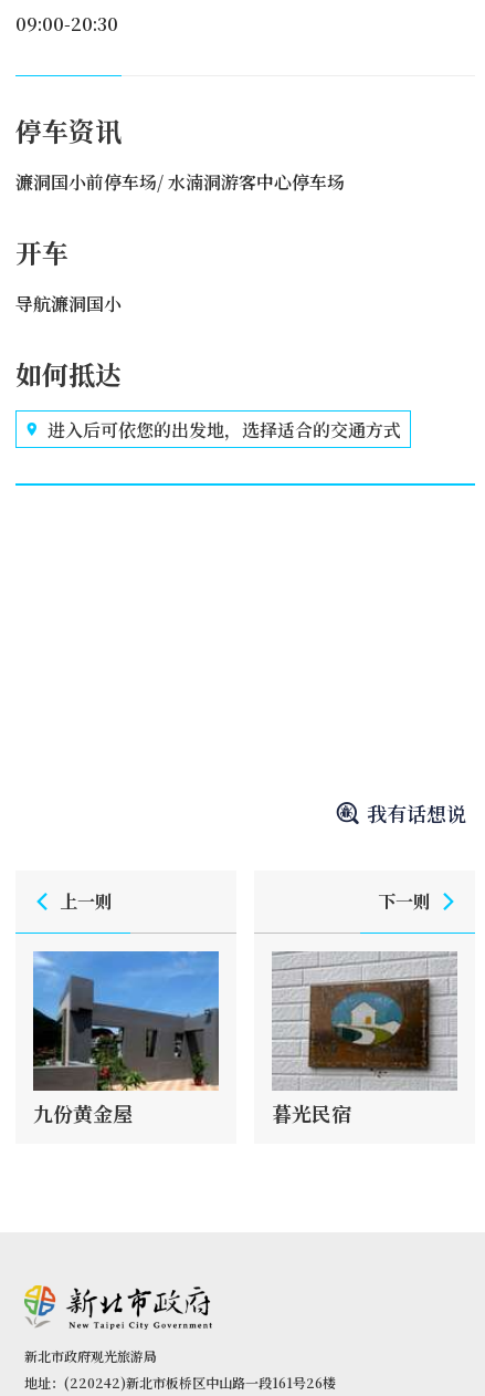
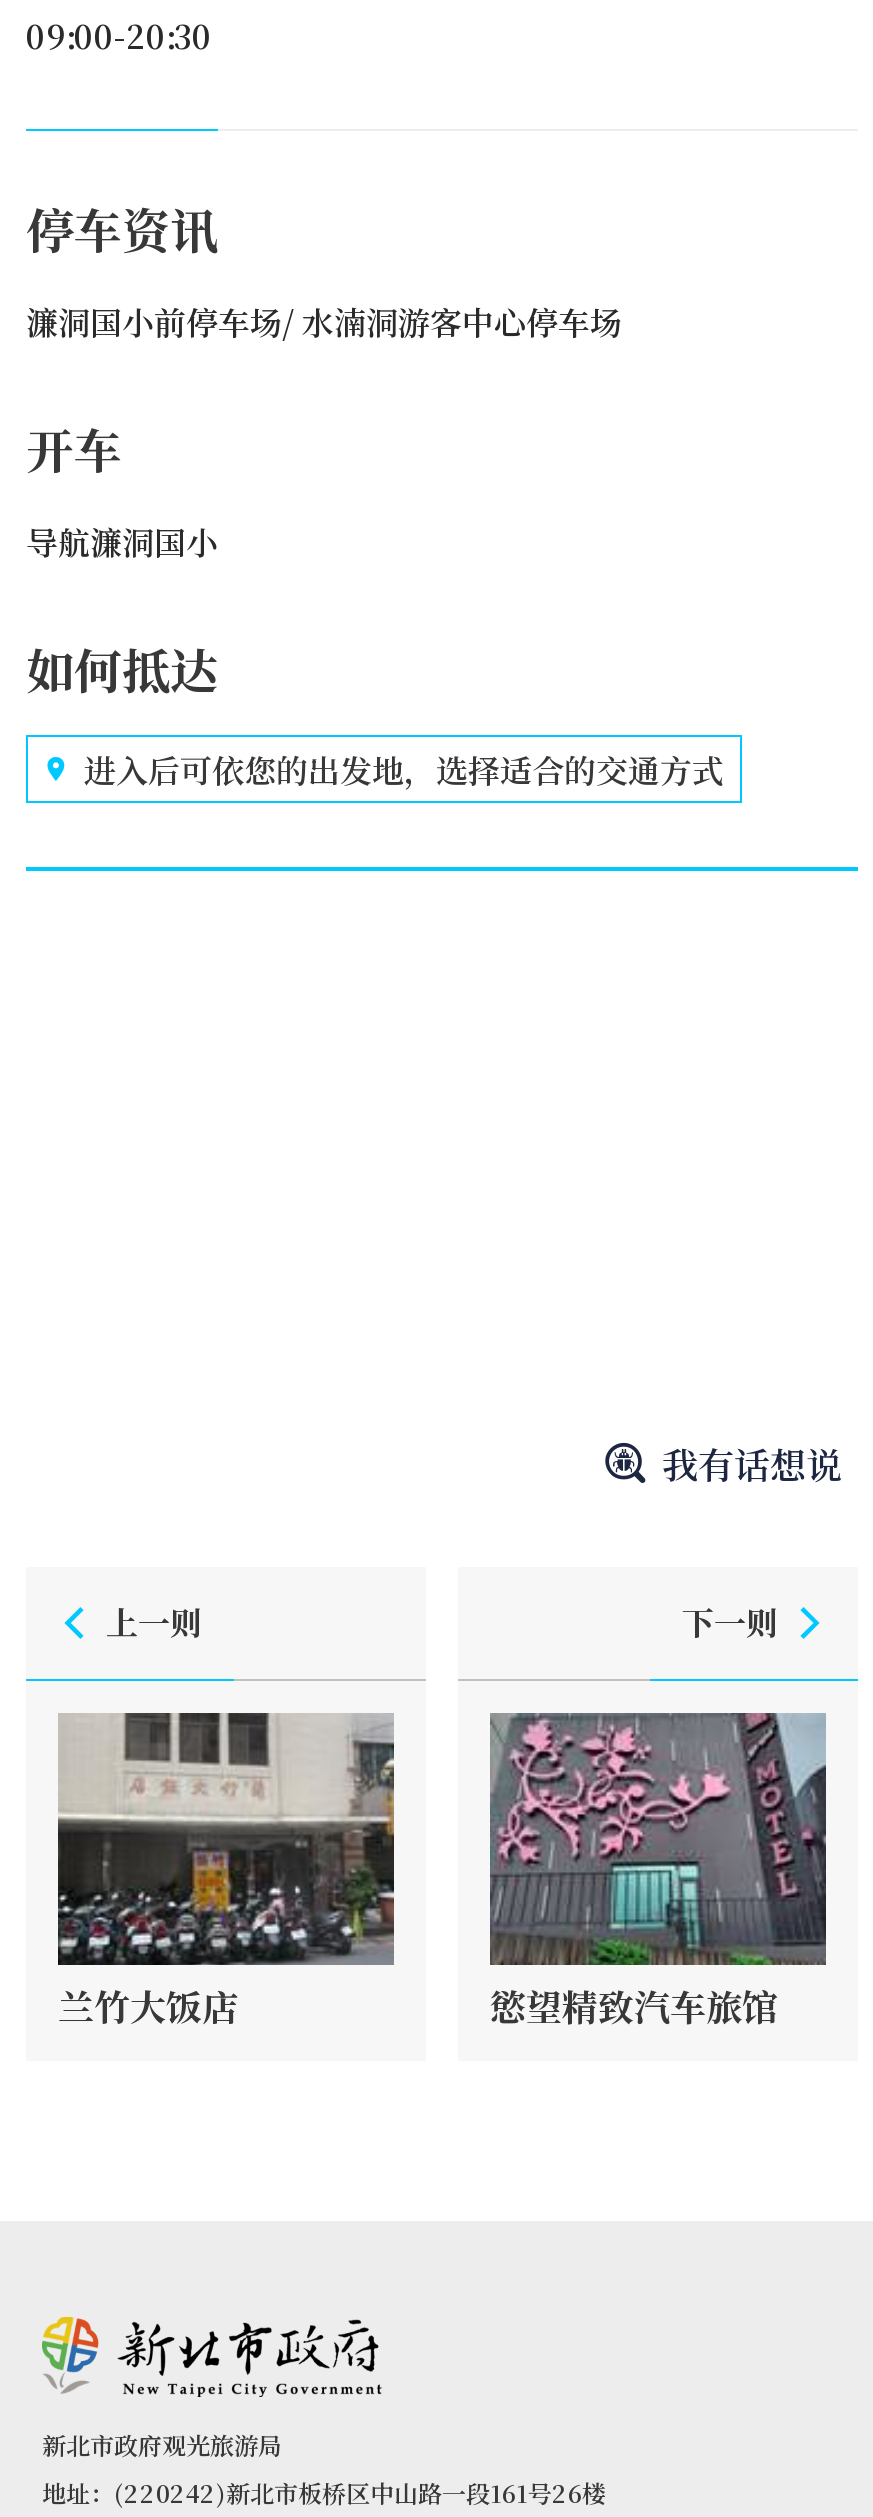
- [image]
- 九份黄金屋
+ [image]
+ 兰竹大饭店

- [image]
- 暮光民宿
+ [image]
+ 慾望精致汽车旅馆
